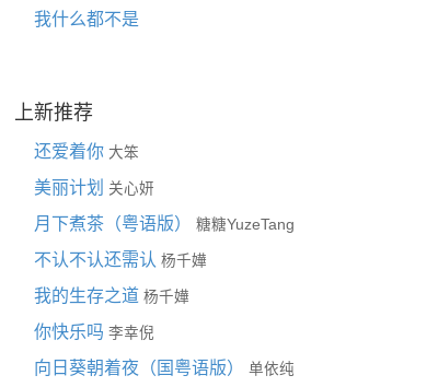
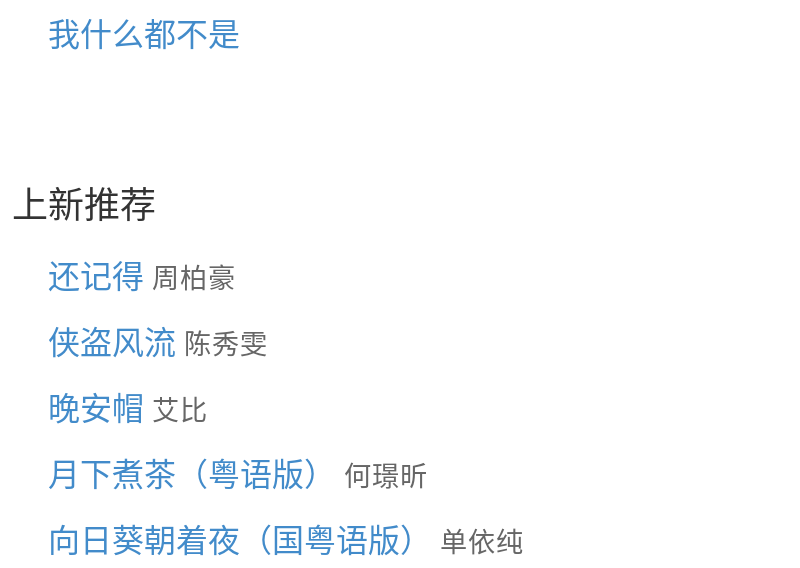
- 还爱着你大笨
- 美丽计划关心妍
- 月下煮茶（粤语版）糖糖YuzeTang
- 不认不认还需认杨千嬅
- 我的生存之道杨千嬅
- 你快乐吗李幸倪
+ 还记得周柏豪
+ 侠盗风流陈秀雯
+ 晚安帽艾比
+ 月下煮茶（粤语版）何璟昕
